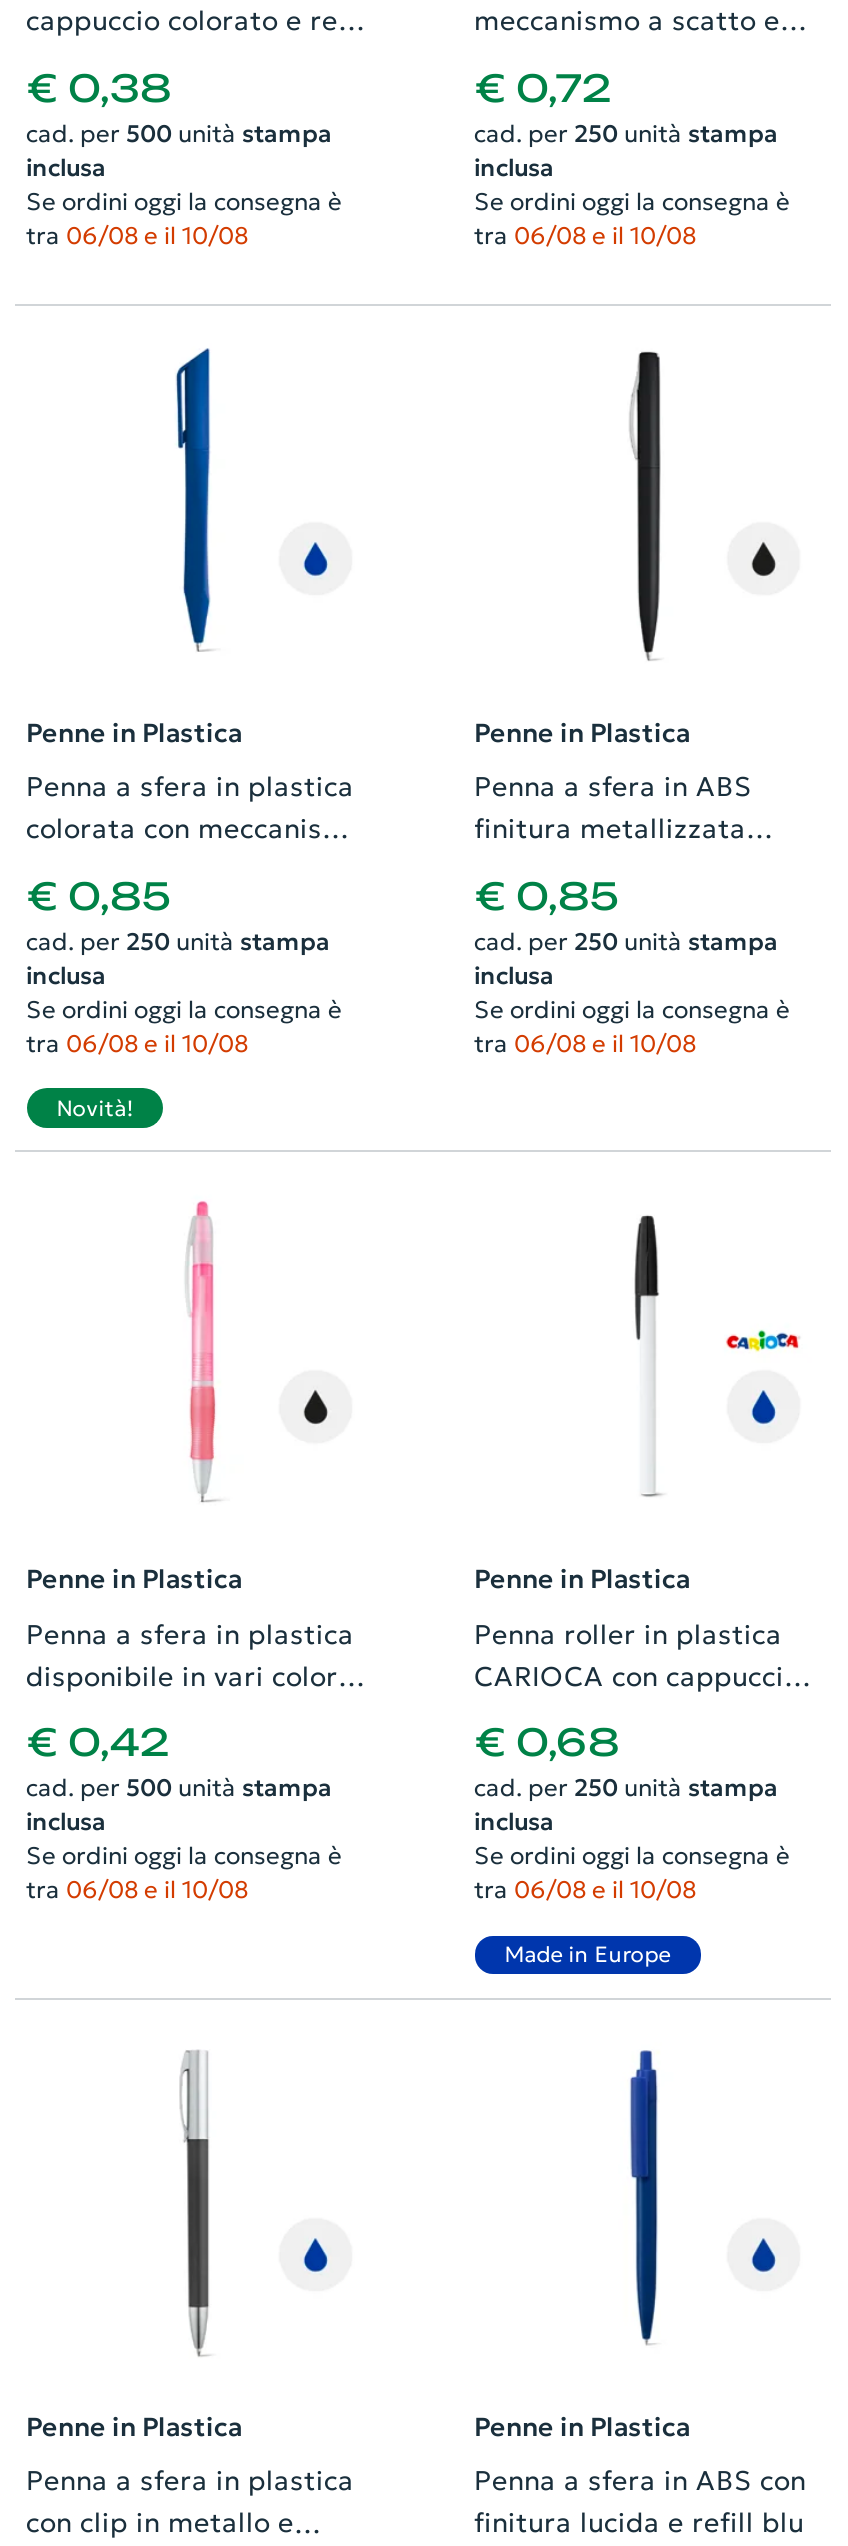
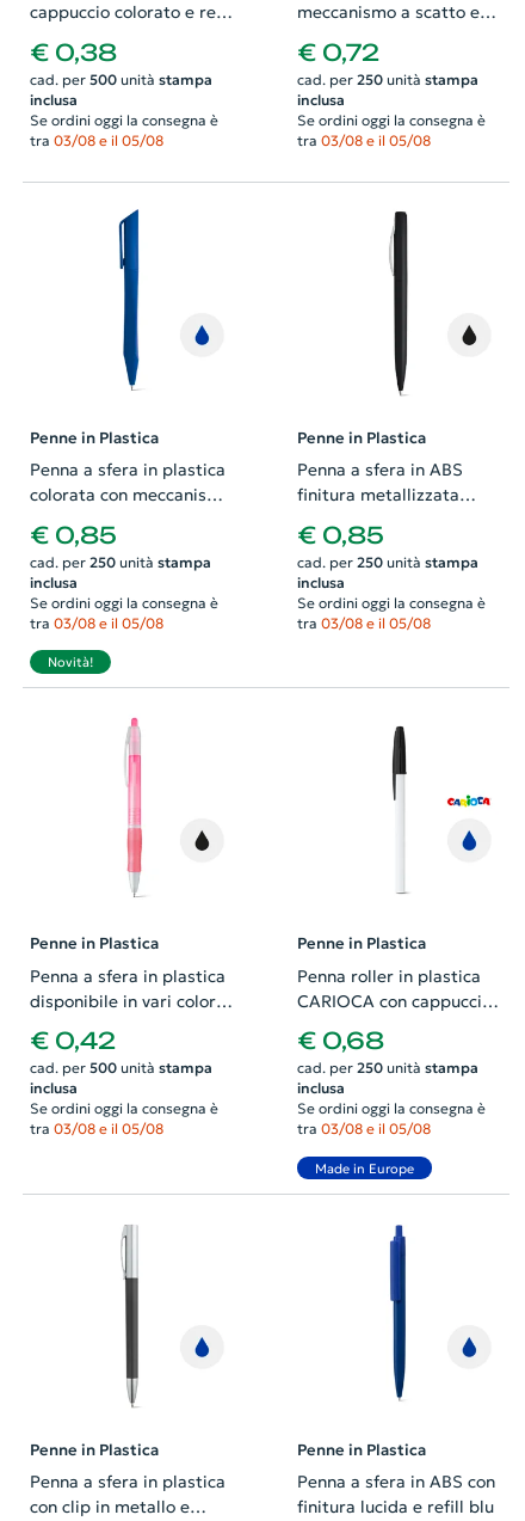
- tra 06/08 e il 10/08
+ tra 03/08 e il 05/08

- tra 06/08 e il 10/08
+ tra 03/08 e il 05/08

- tra 06/08 e il 10/08
+ tra 03/08 e il 05/08

- tra 06/08 e il 10/08
+ tra 03/08 e il 05/08

- tra 06/08 e il 10/08
+ tra 03/08 e il 05/08

- tra 06/08 e il 10/08
+ tra 03/08 e il 05/08
